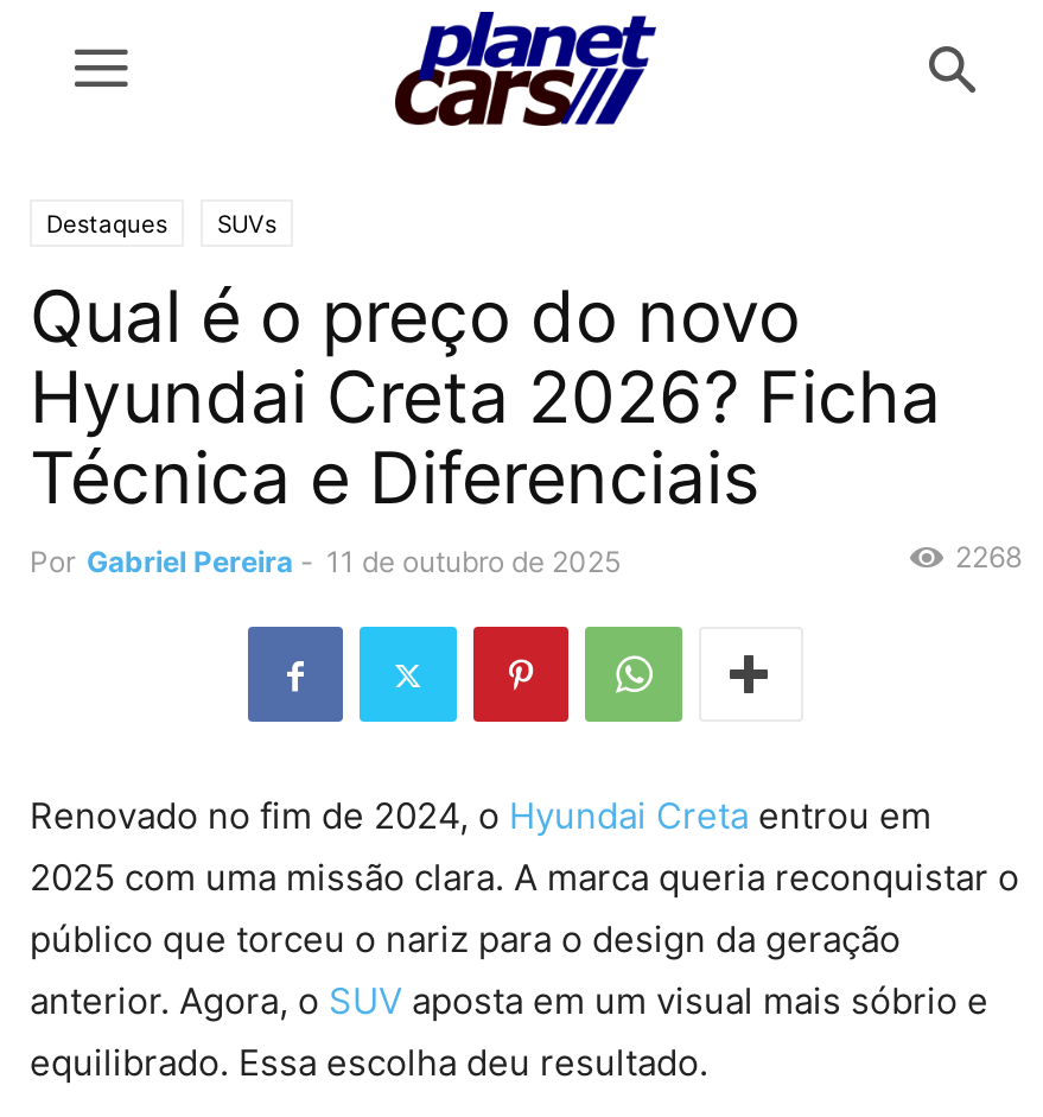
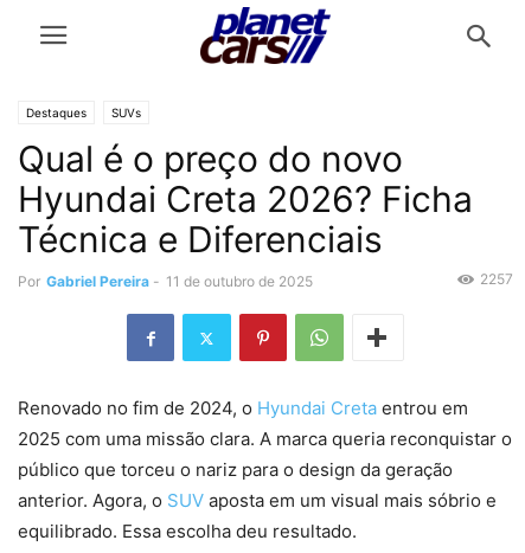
- 2268
+ 2257
